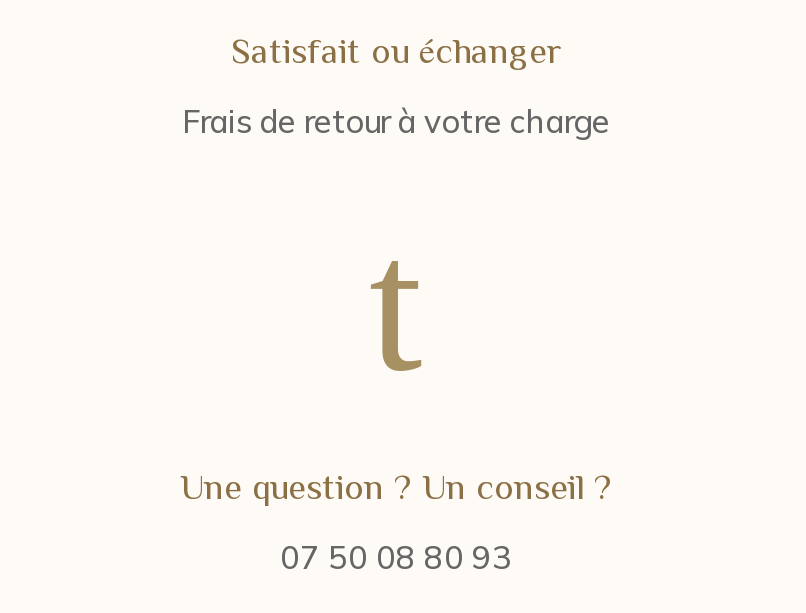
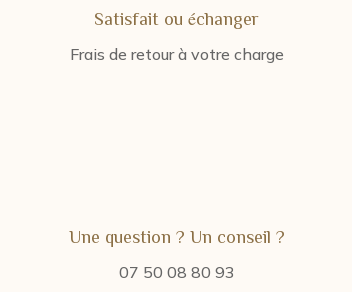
- t
